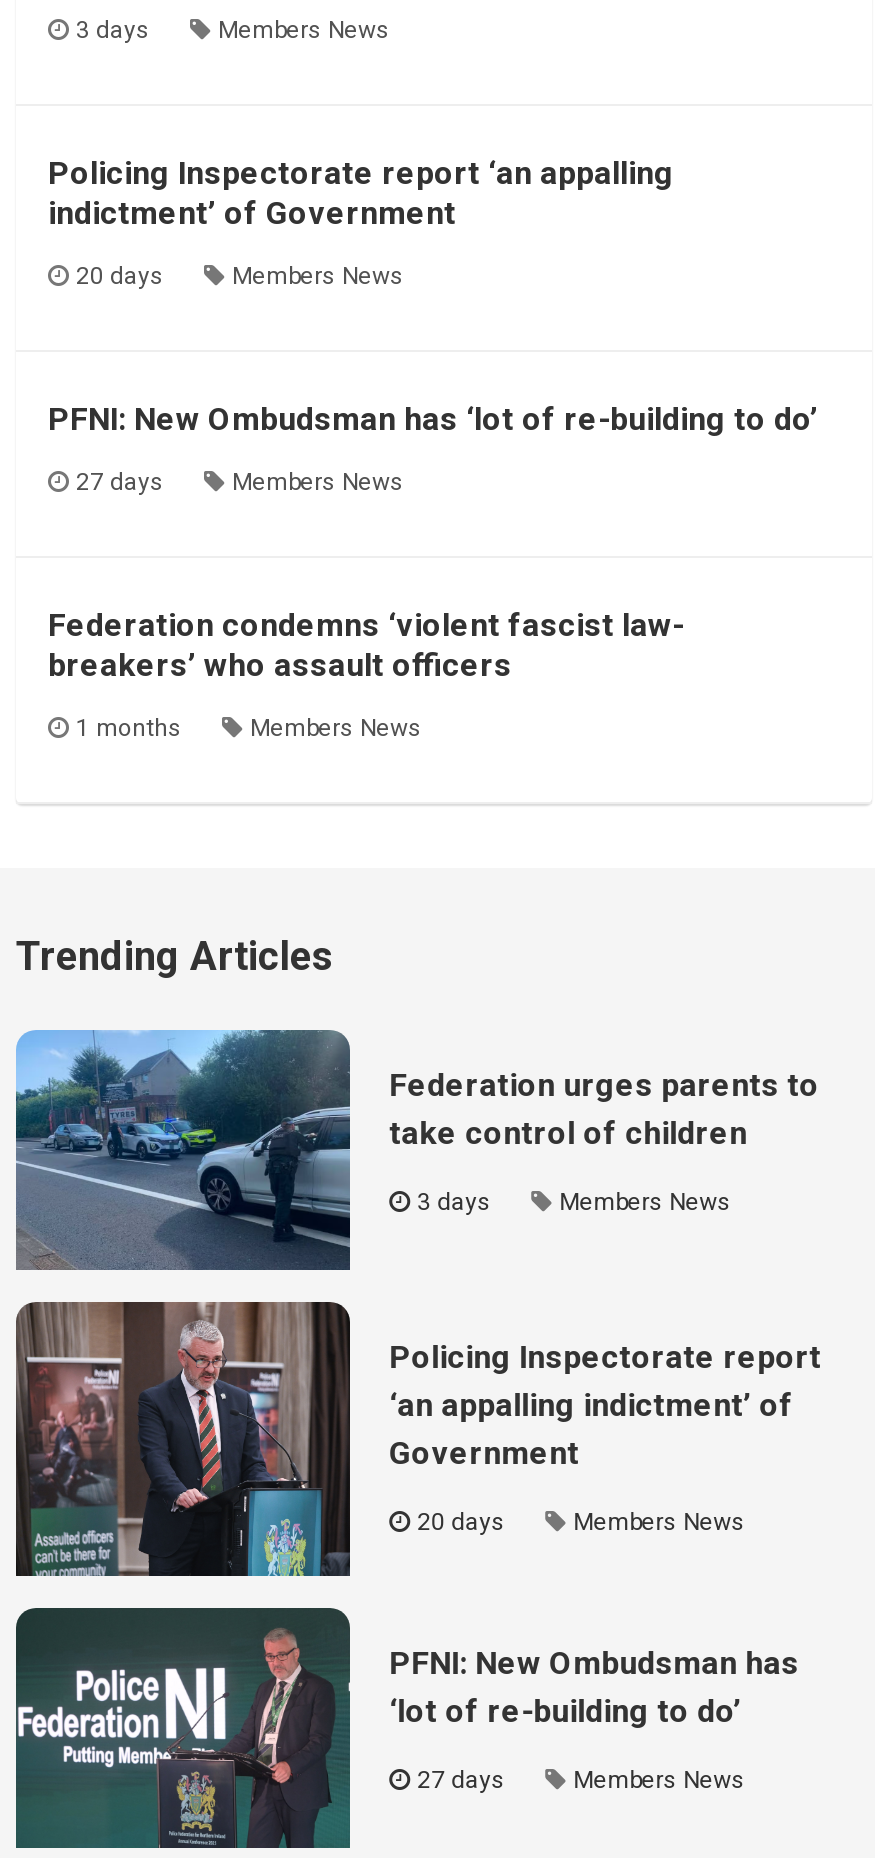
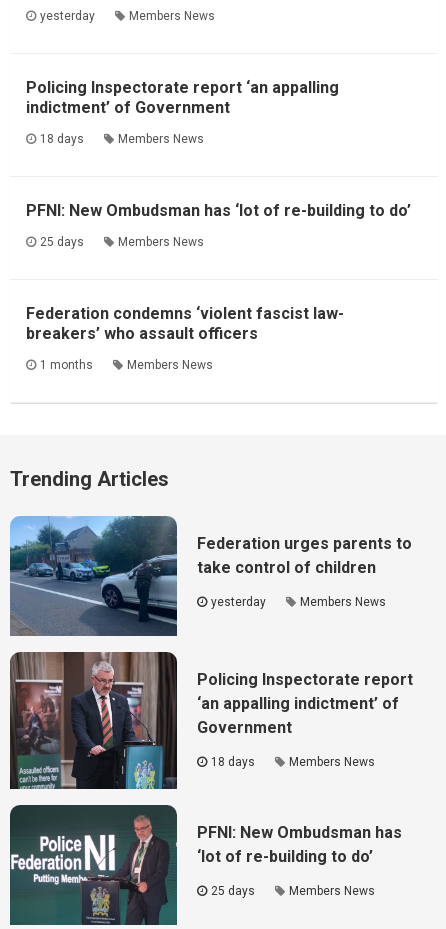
- 3 days
+ yesterday

- 20 days
+ 18 days

- 27 days
+ 25 days

- 3 days
+ yesterday

- 20 days
+ 18 days

- 27 days
+ 25 days
